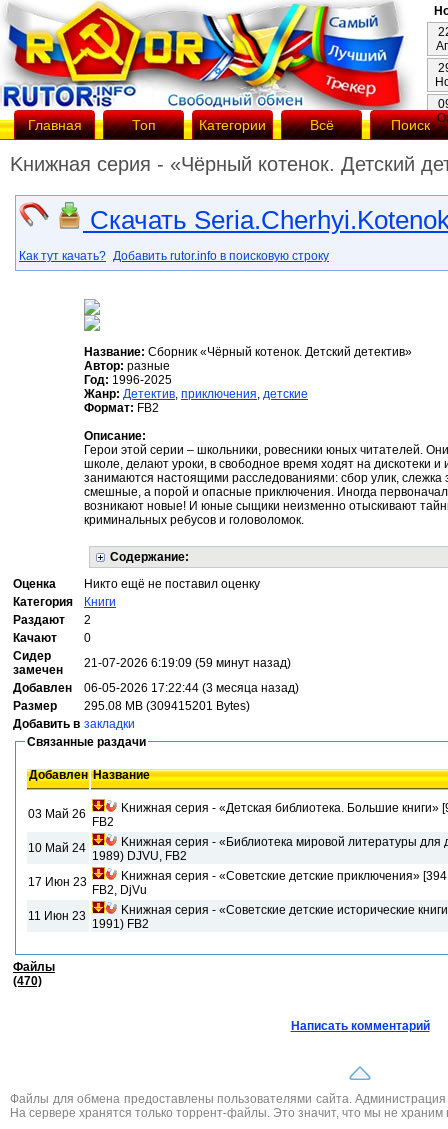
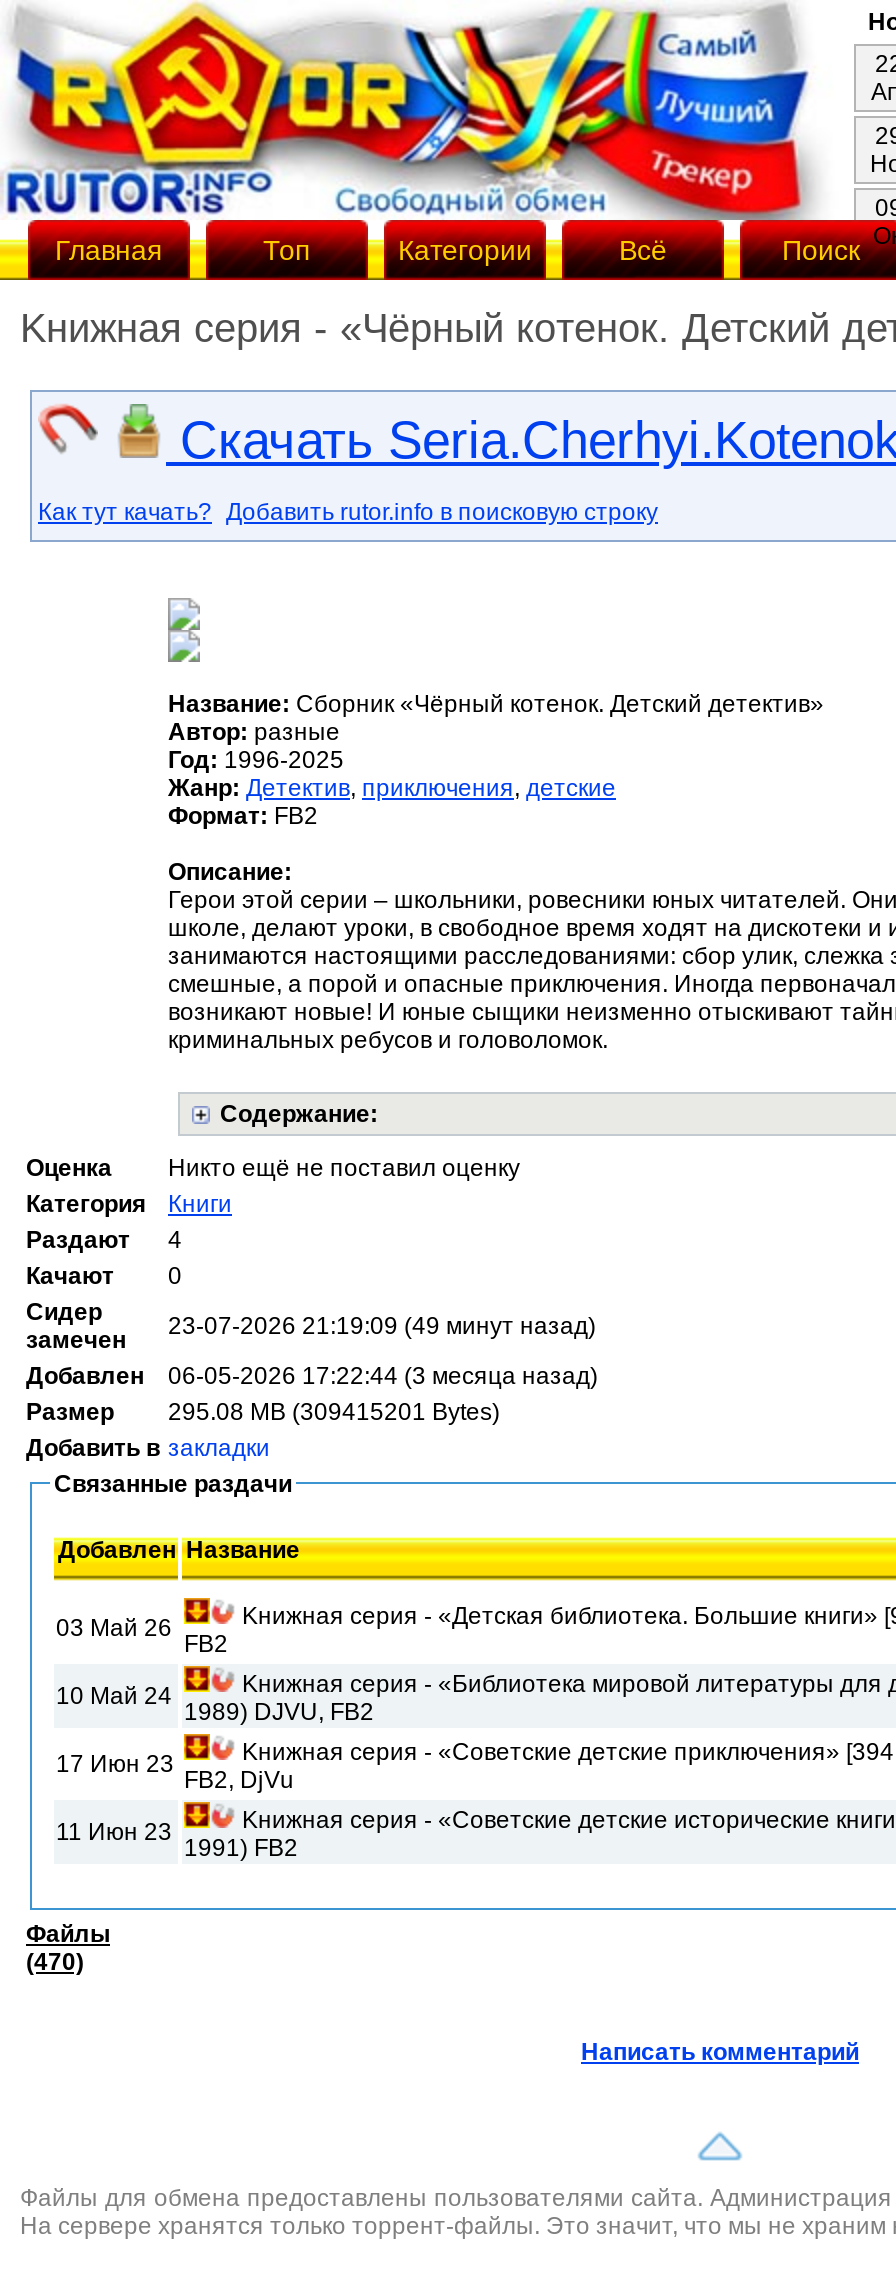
- Раздают 2
+ Раздают 4

- замечен 21-07-2026 6:19:09 (59 минут назад)
+ замечен 23-07-2026 21:19:09 (49 минут назад)
